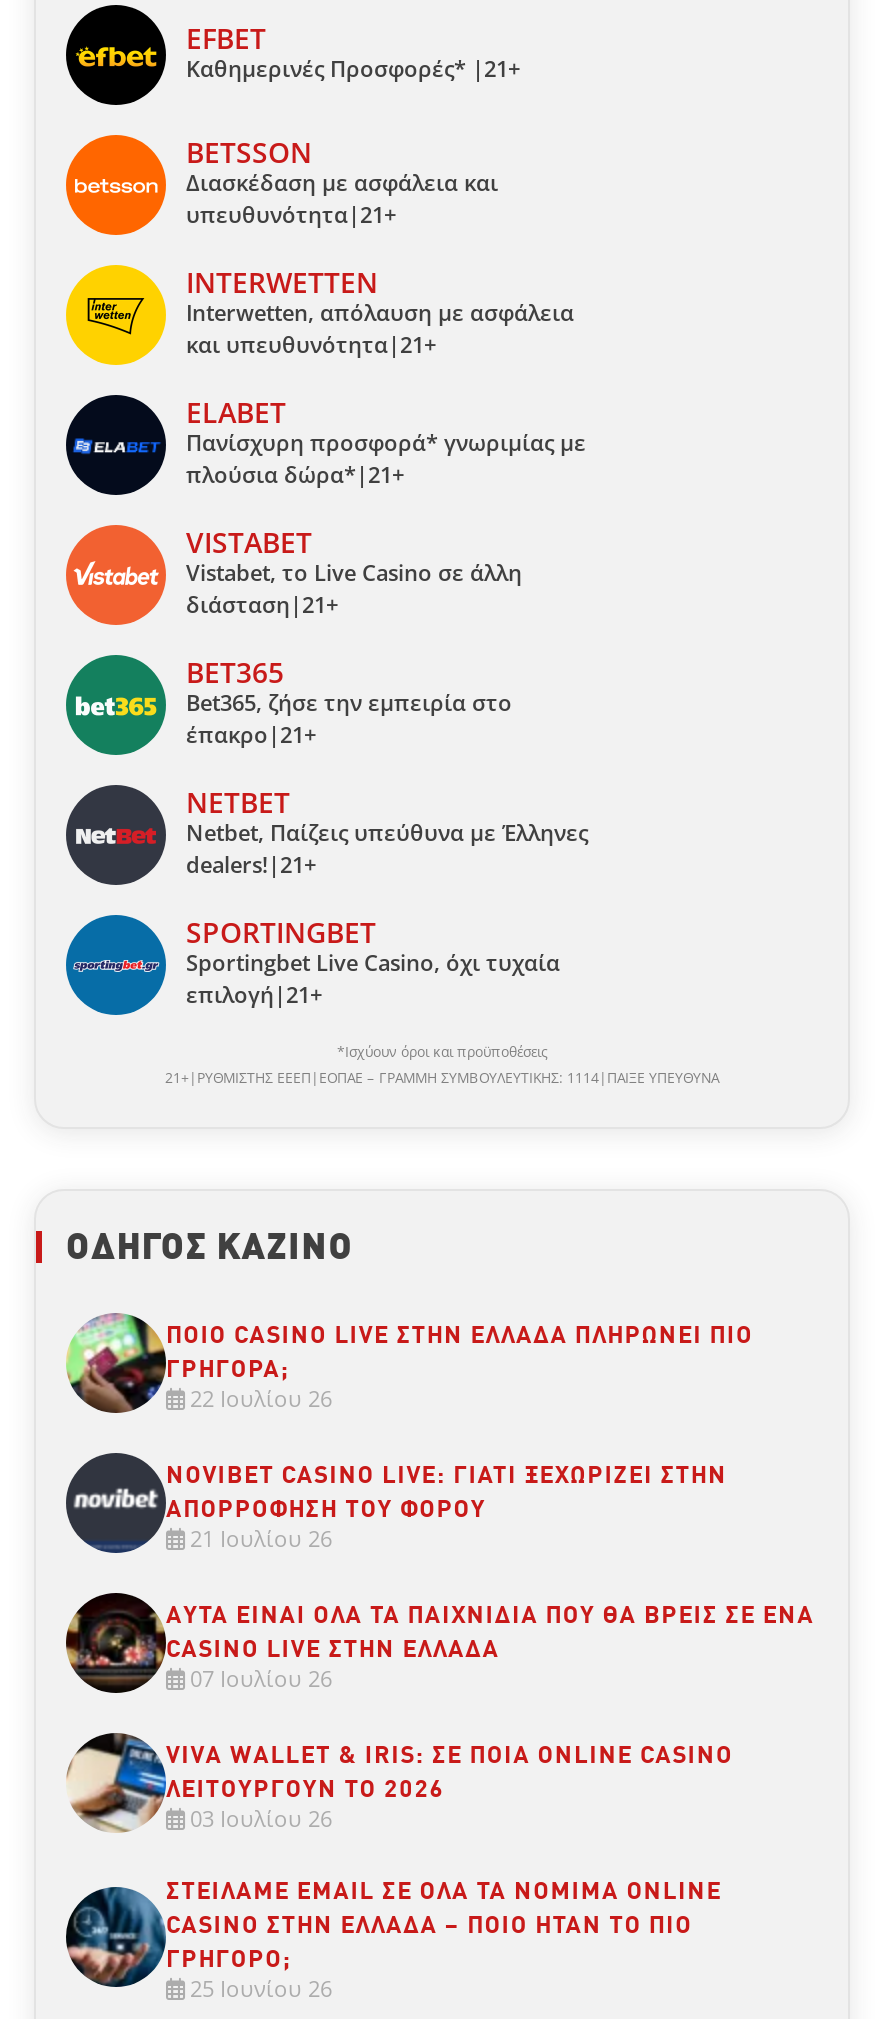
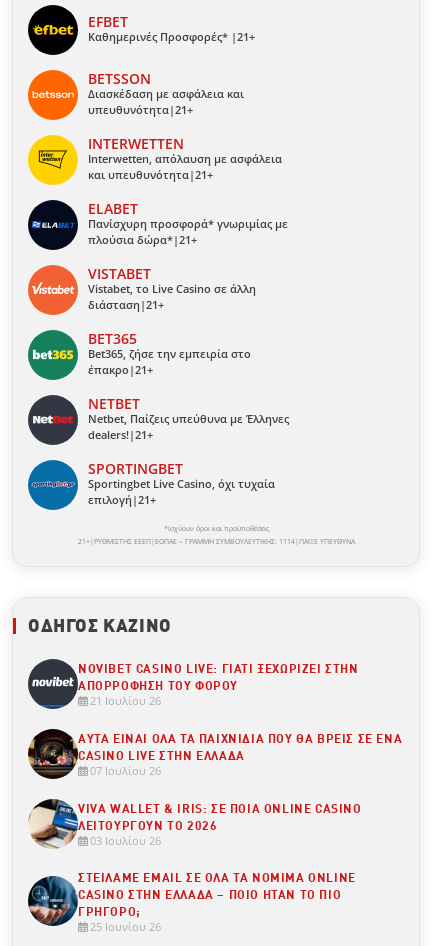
- [image]
- ΠΟΙΟ CASINO LIVE ΣΤΗΝ ΕΛΛΆΔΑ ΠΛΗΡΏΝΕΙ ΠΙΟ
- ΓΡΉΓΟΡΑ;
- 22 Ιουλίου 26
